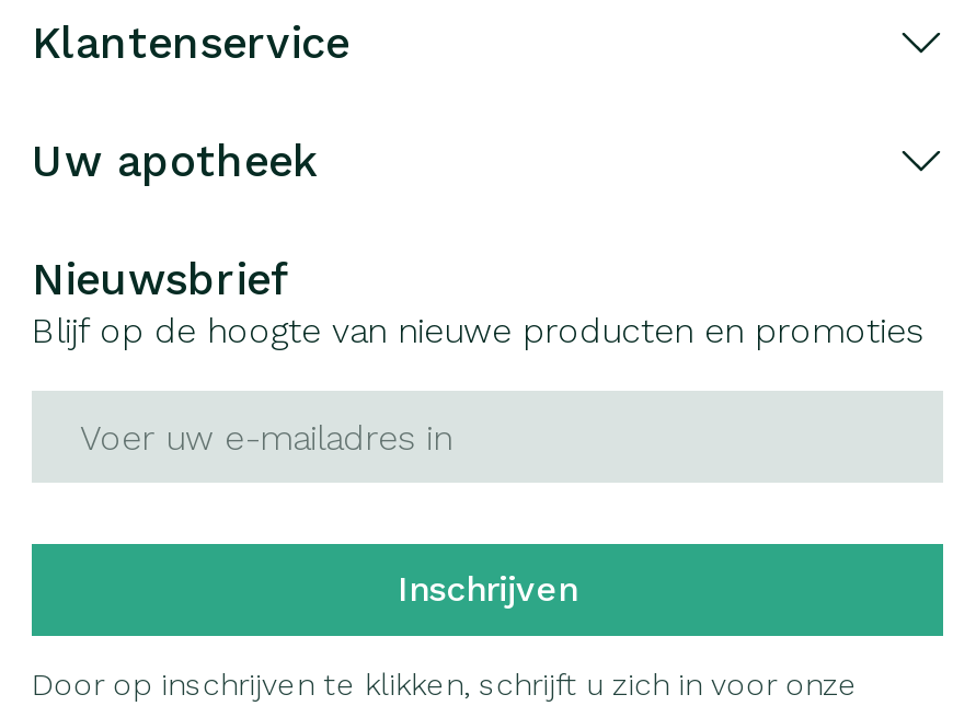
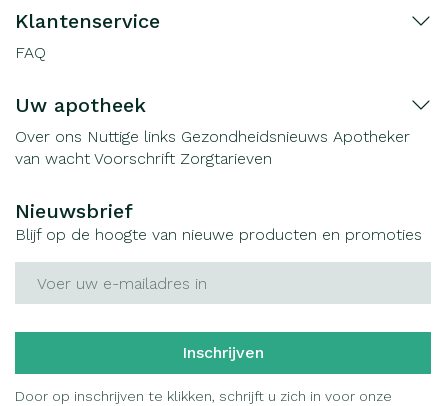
+ FAQ

+ Over ons Nuttige links Gezondheidsnieuws Apotheker
+ van wacht Voorschrift Zorgtarieven
